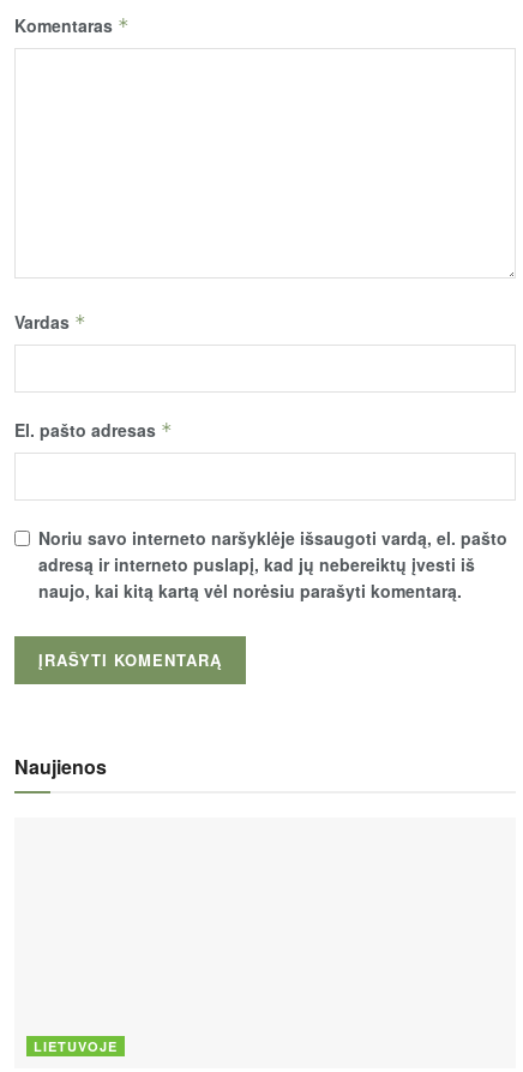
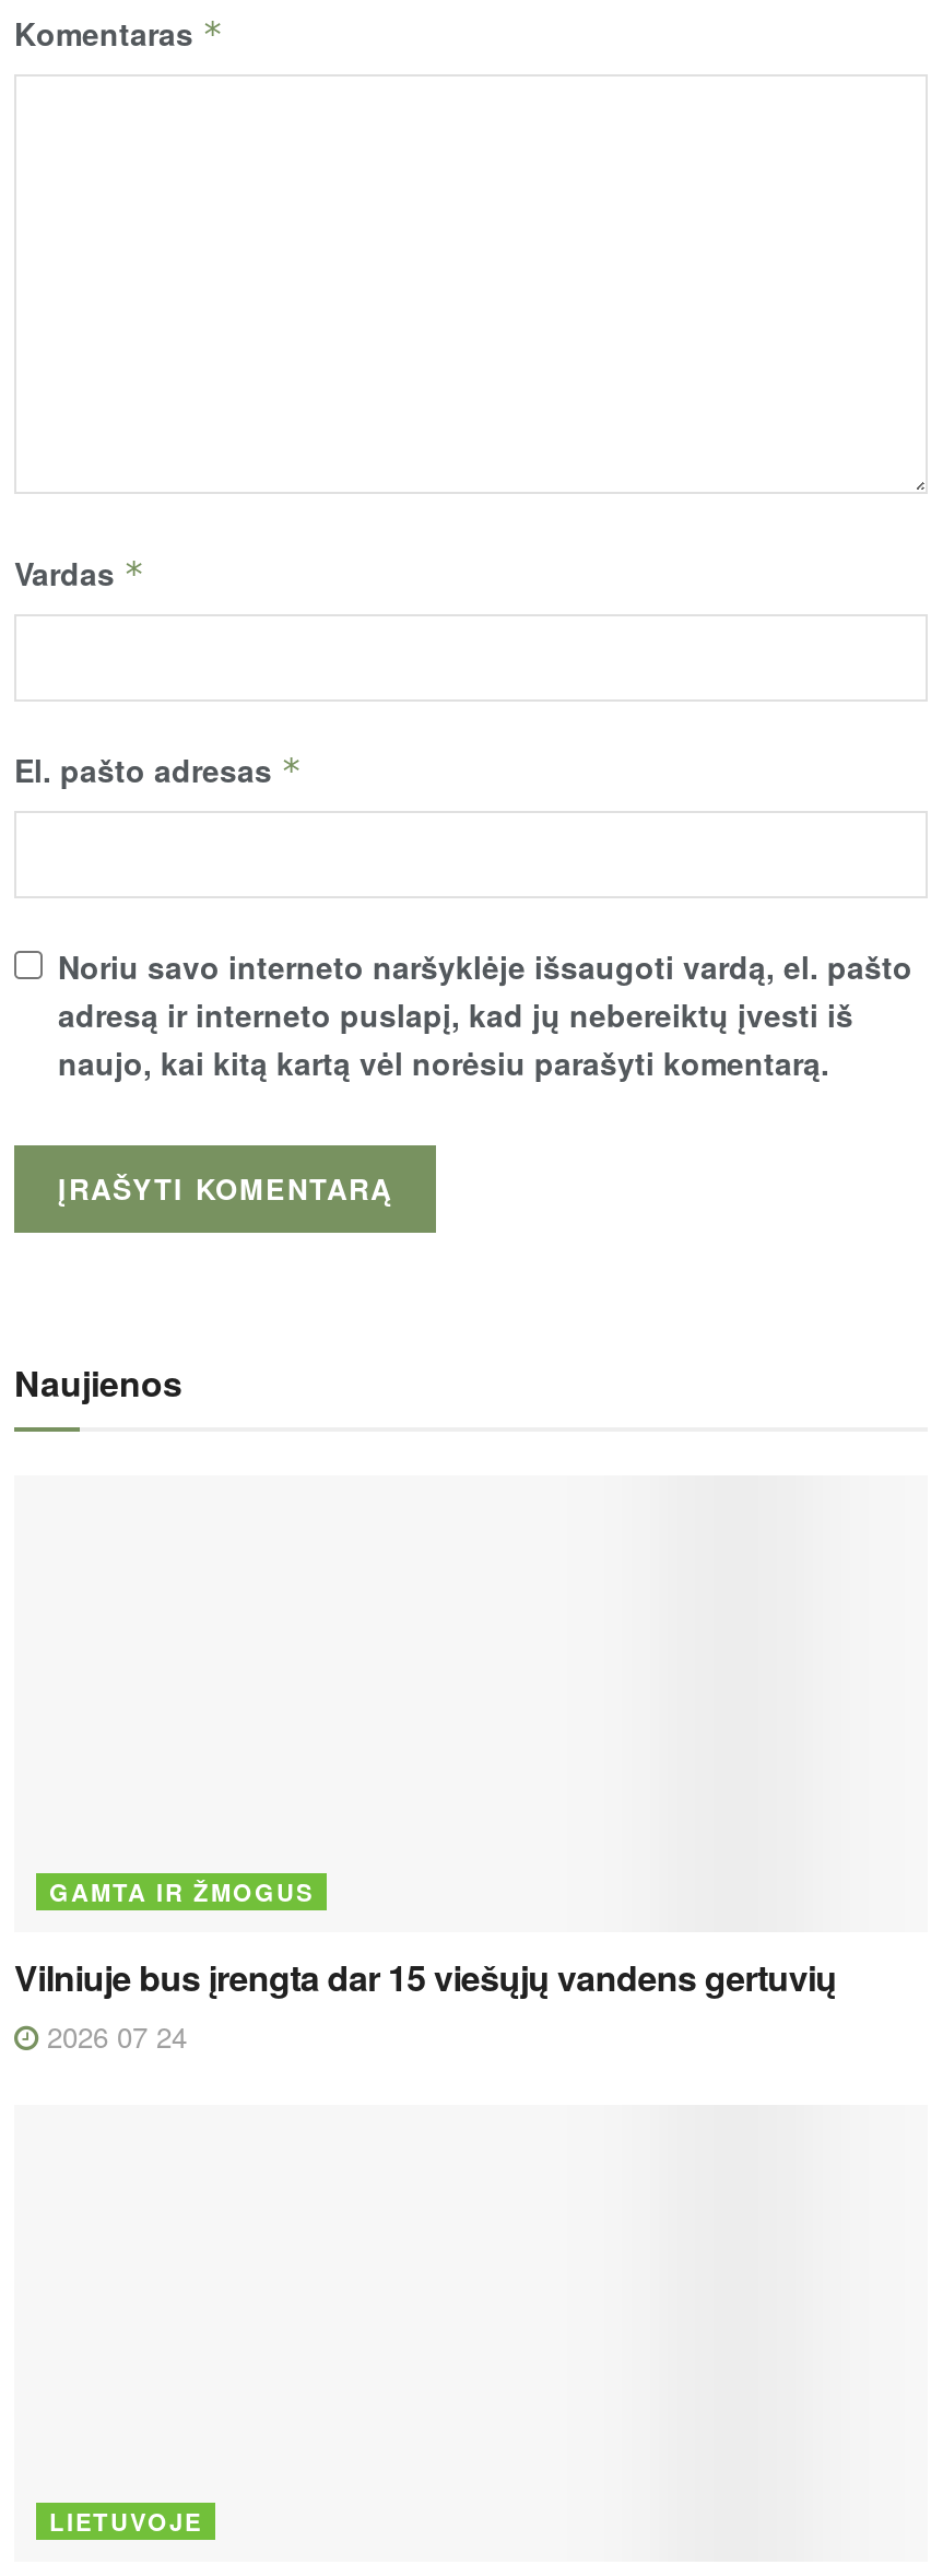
+ GAMTA IR ŽMOGUS
+ Vilniuje bus įrengta dar 15 viešųjų vandens gertuvių
+ 2026 07 24
